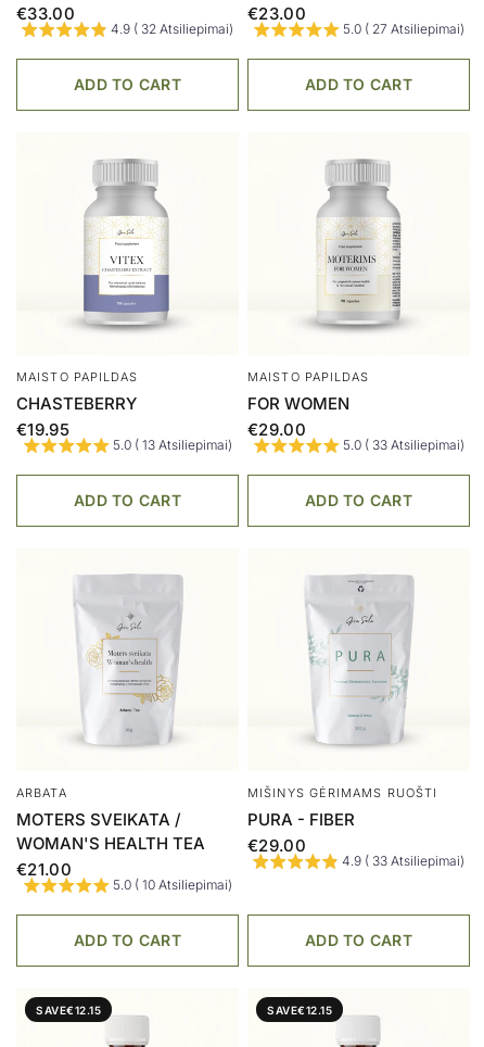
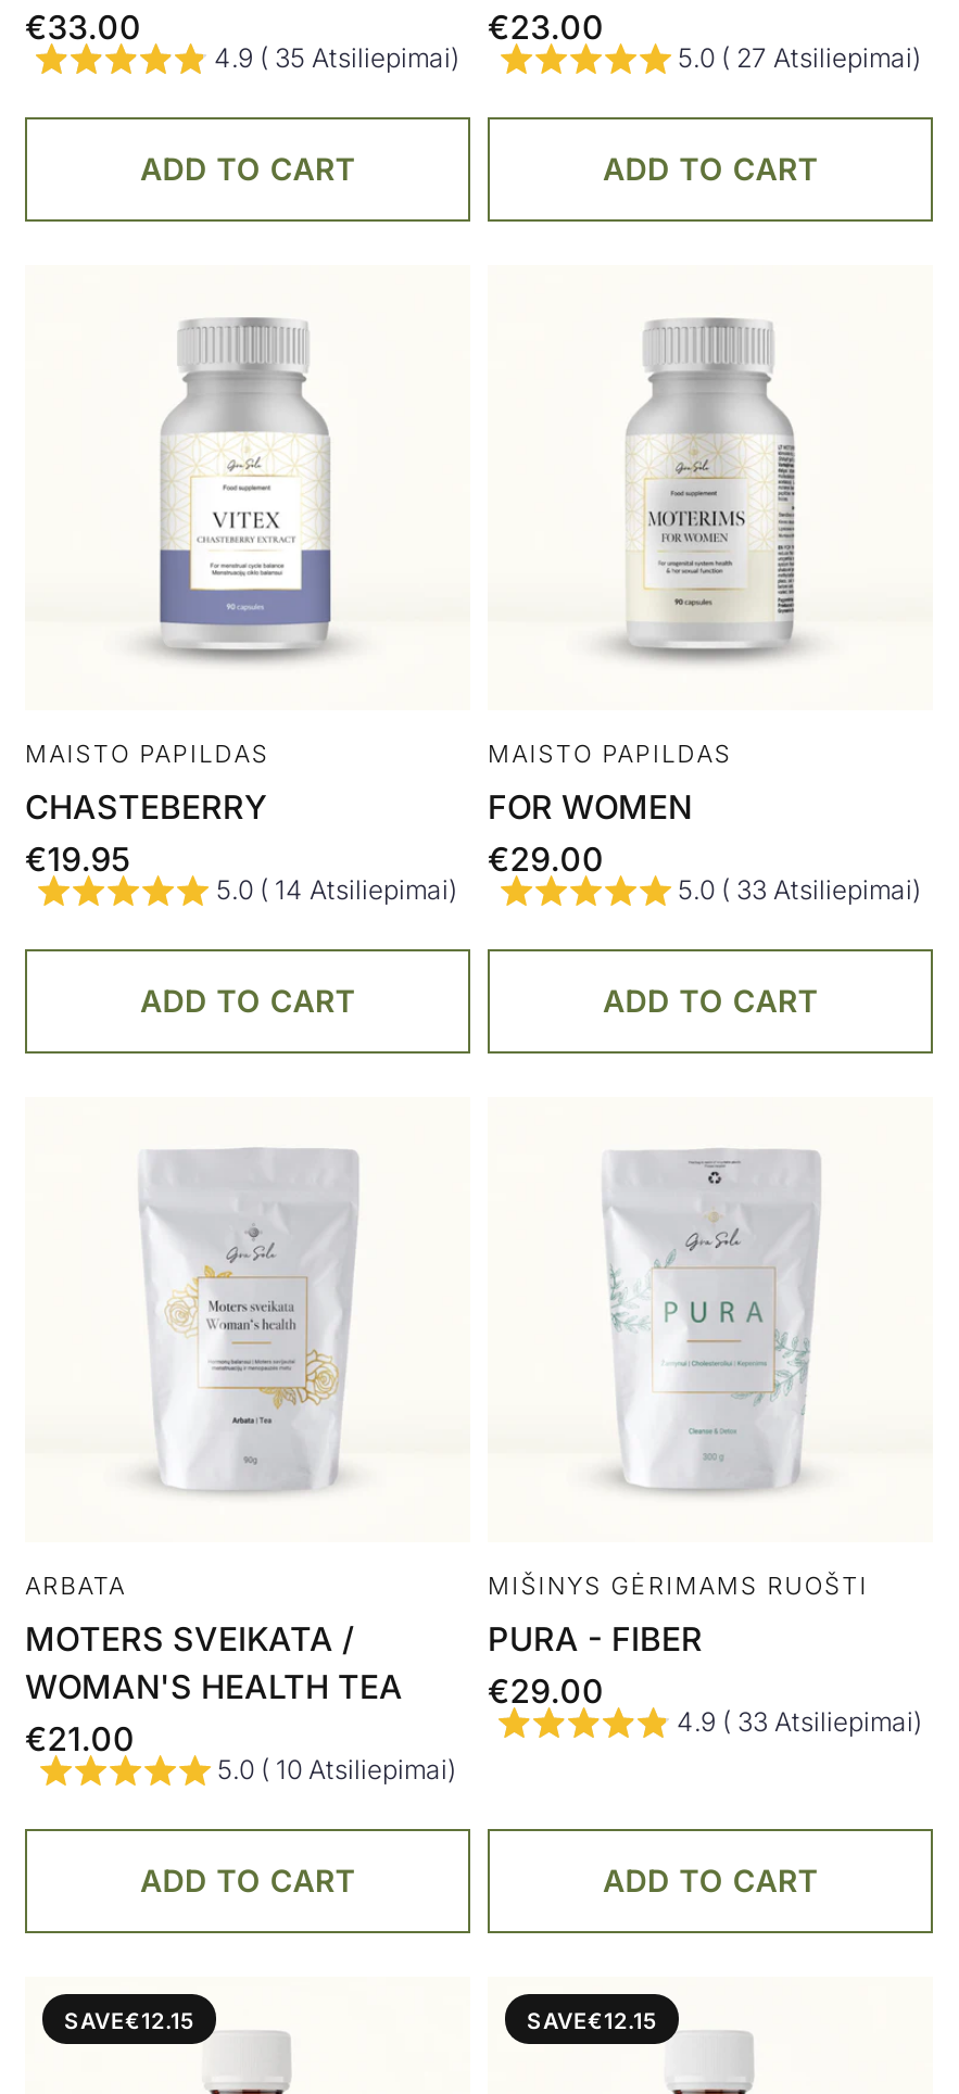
- 4.9 ( 32 Atsiliepimai)
+ 4.9 ( 35 Atsiliepimai)

- 5.0 ( 13 Atsiliepimai)
+ 5.0 ( 14 Atsiliepimai)
